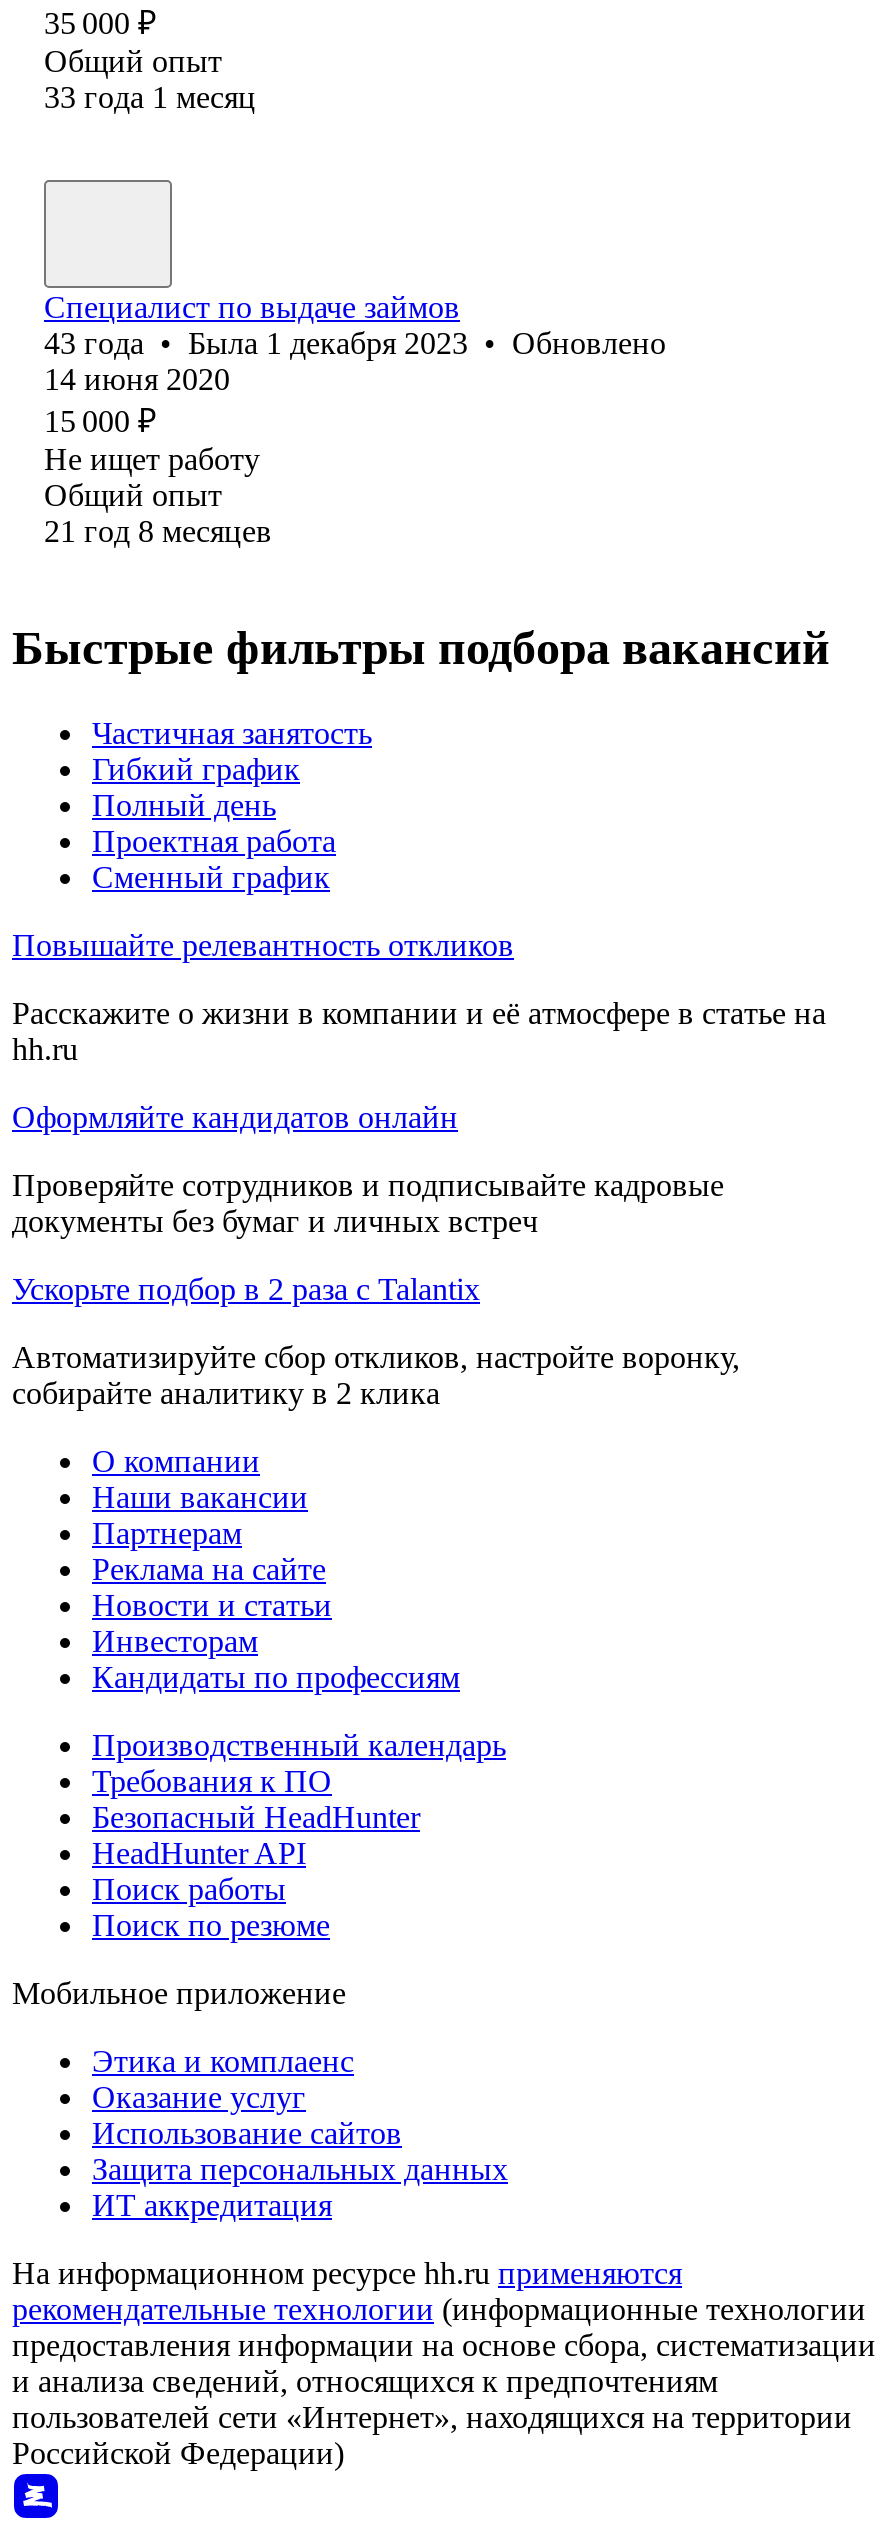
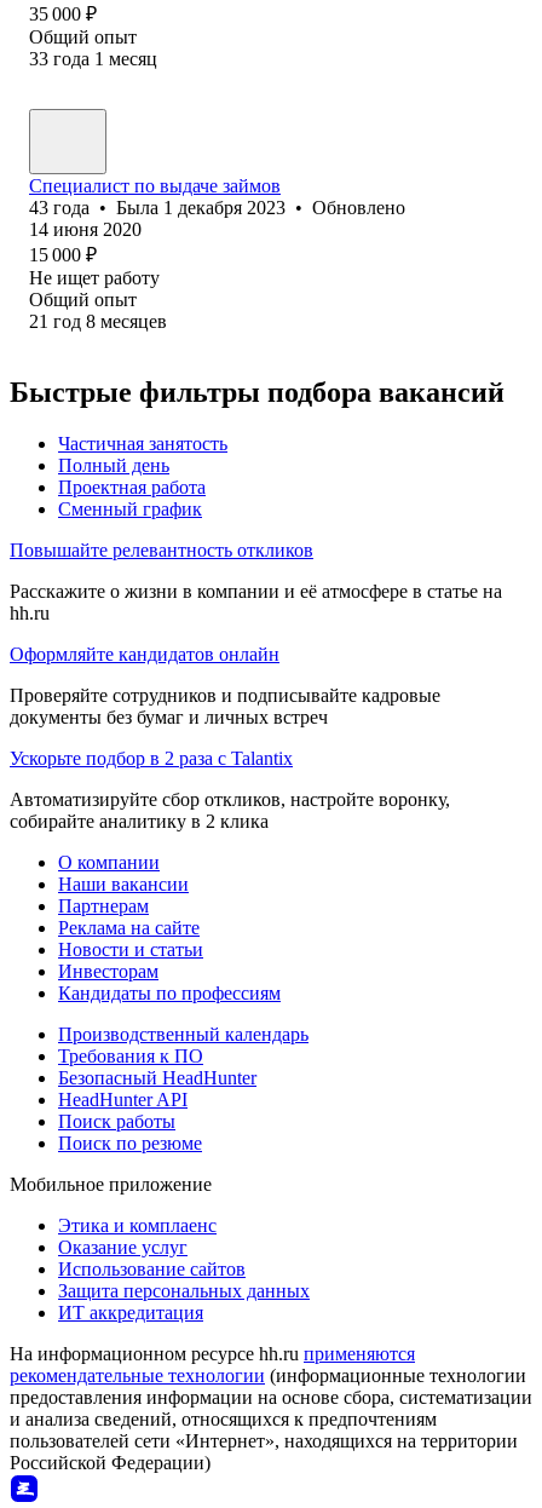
- Гибкий график
